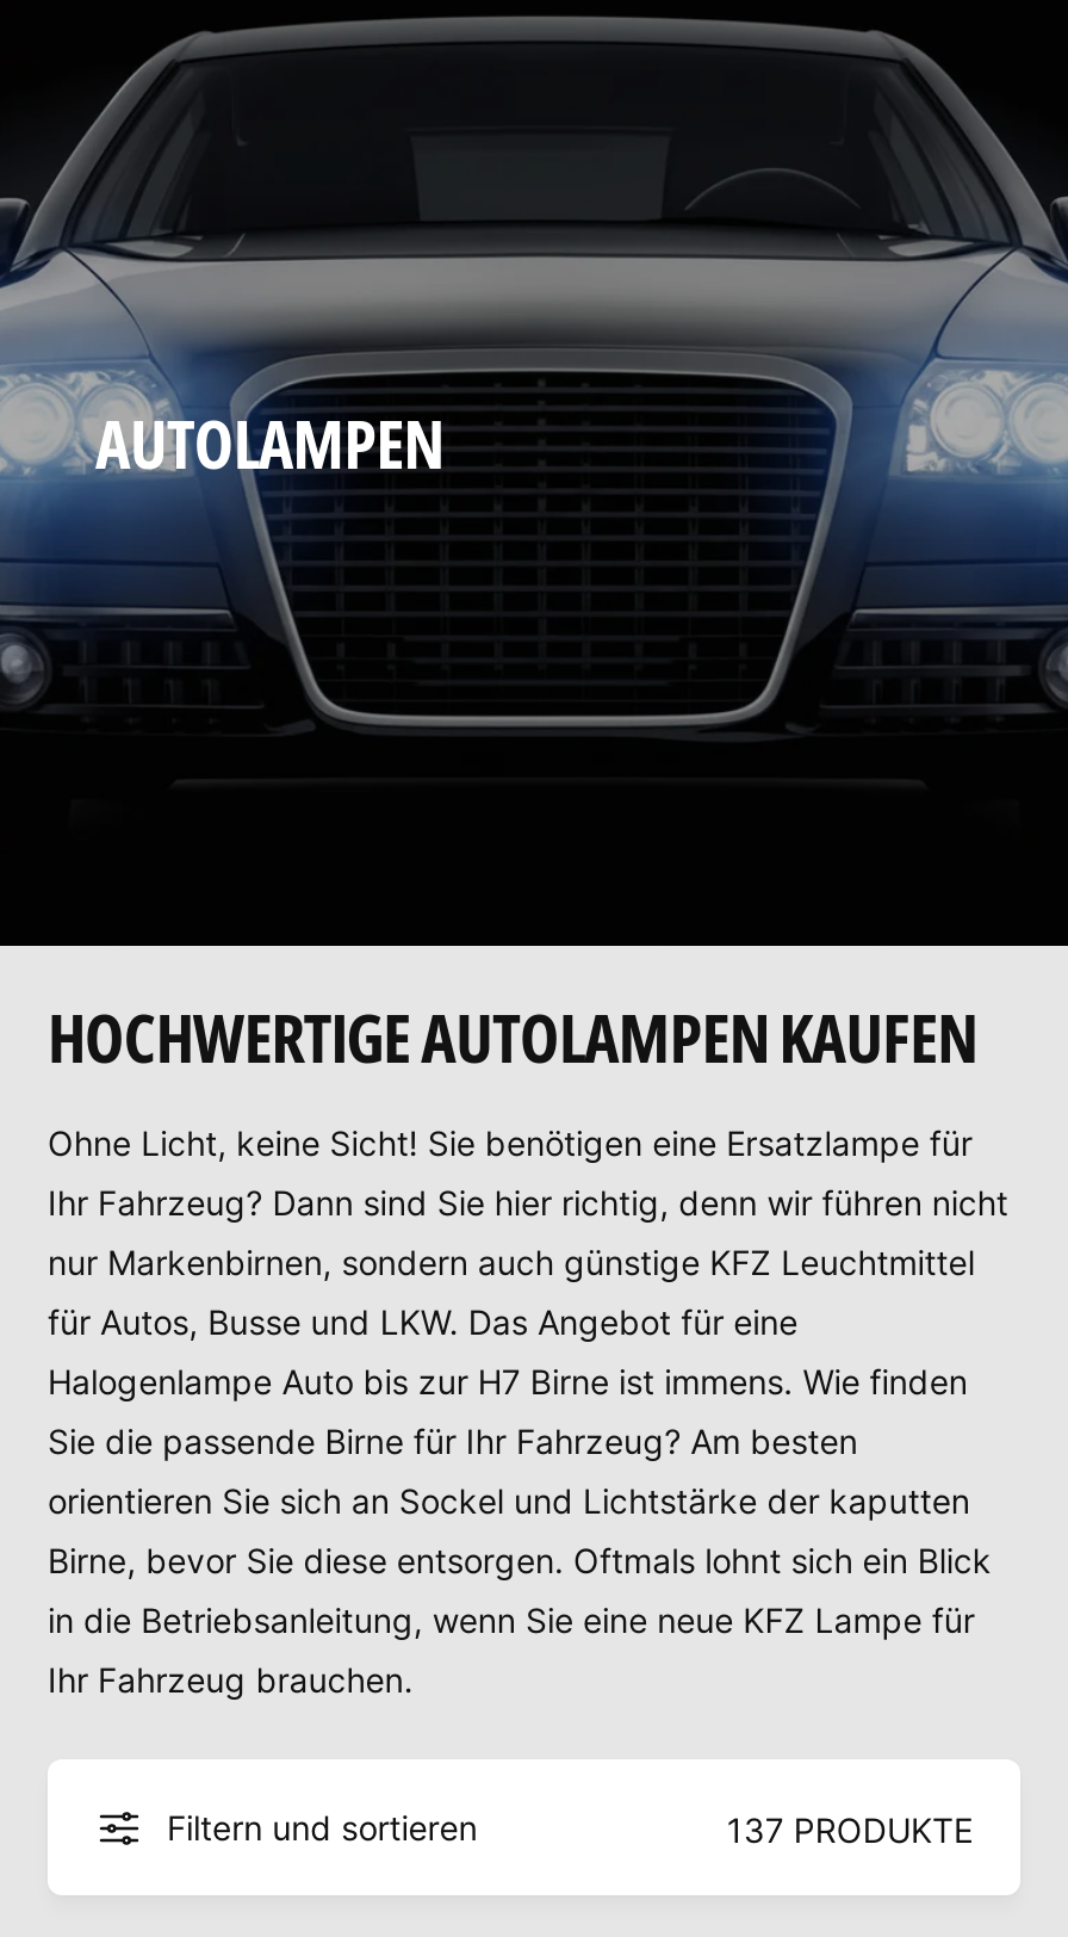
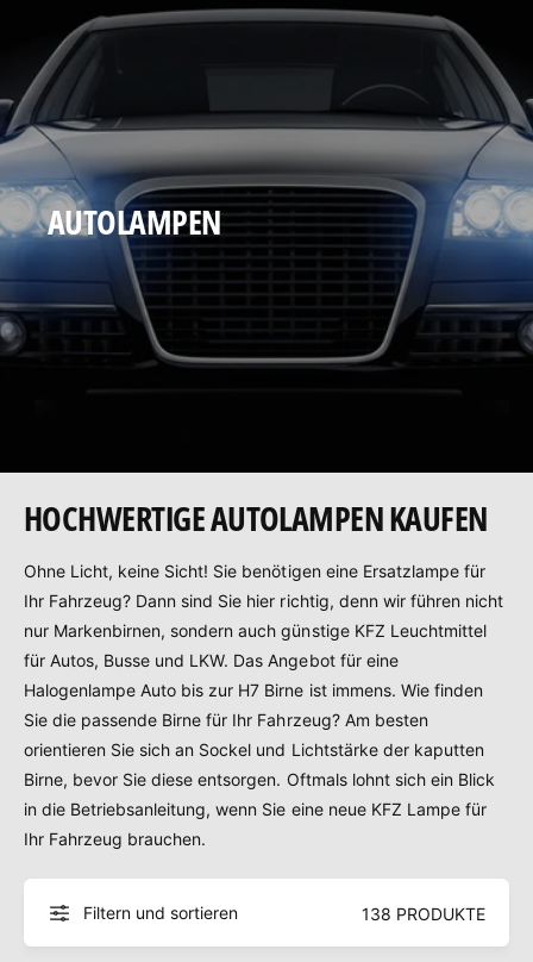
- 137 PRODUKTE
+ 138 PRODUKTE
